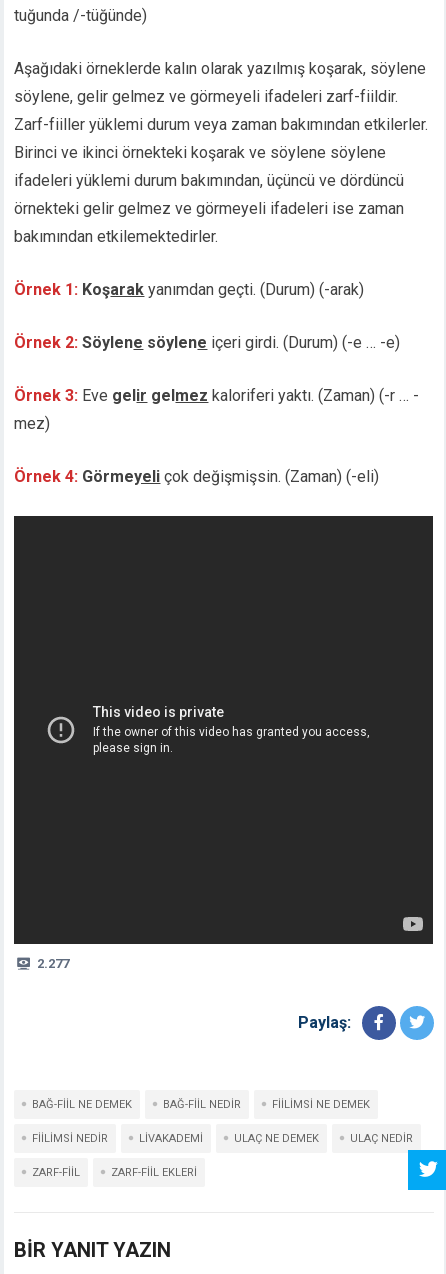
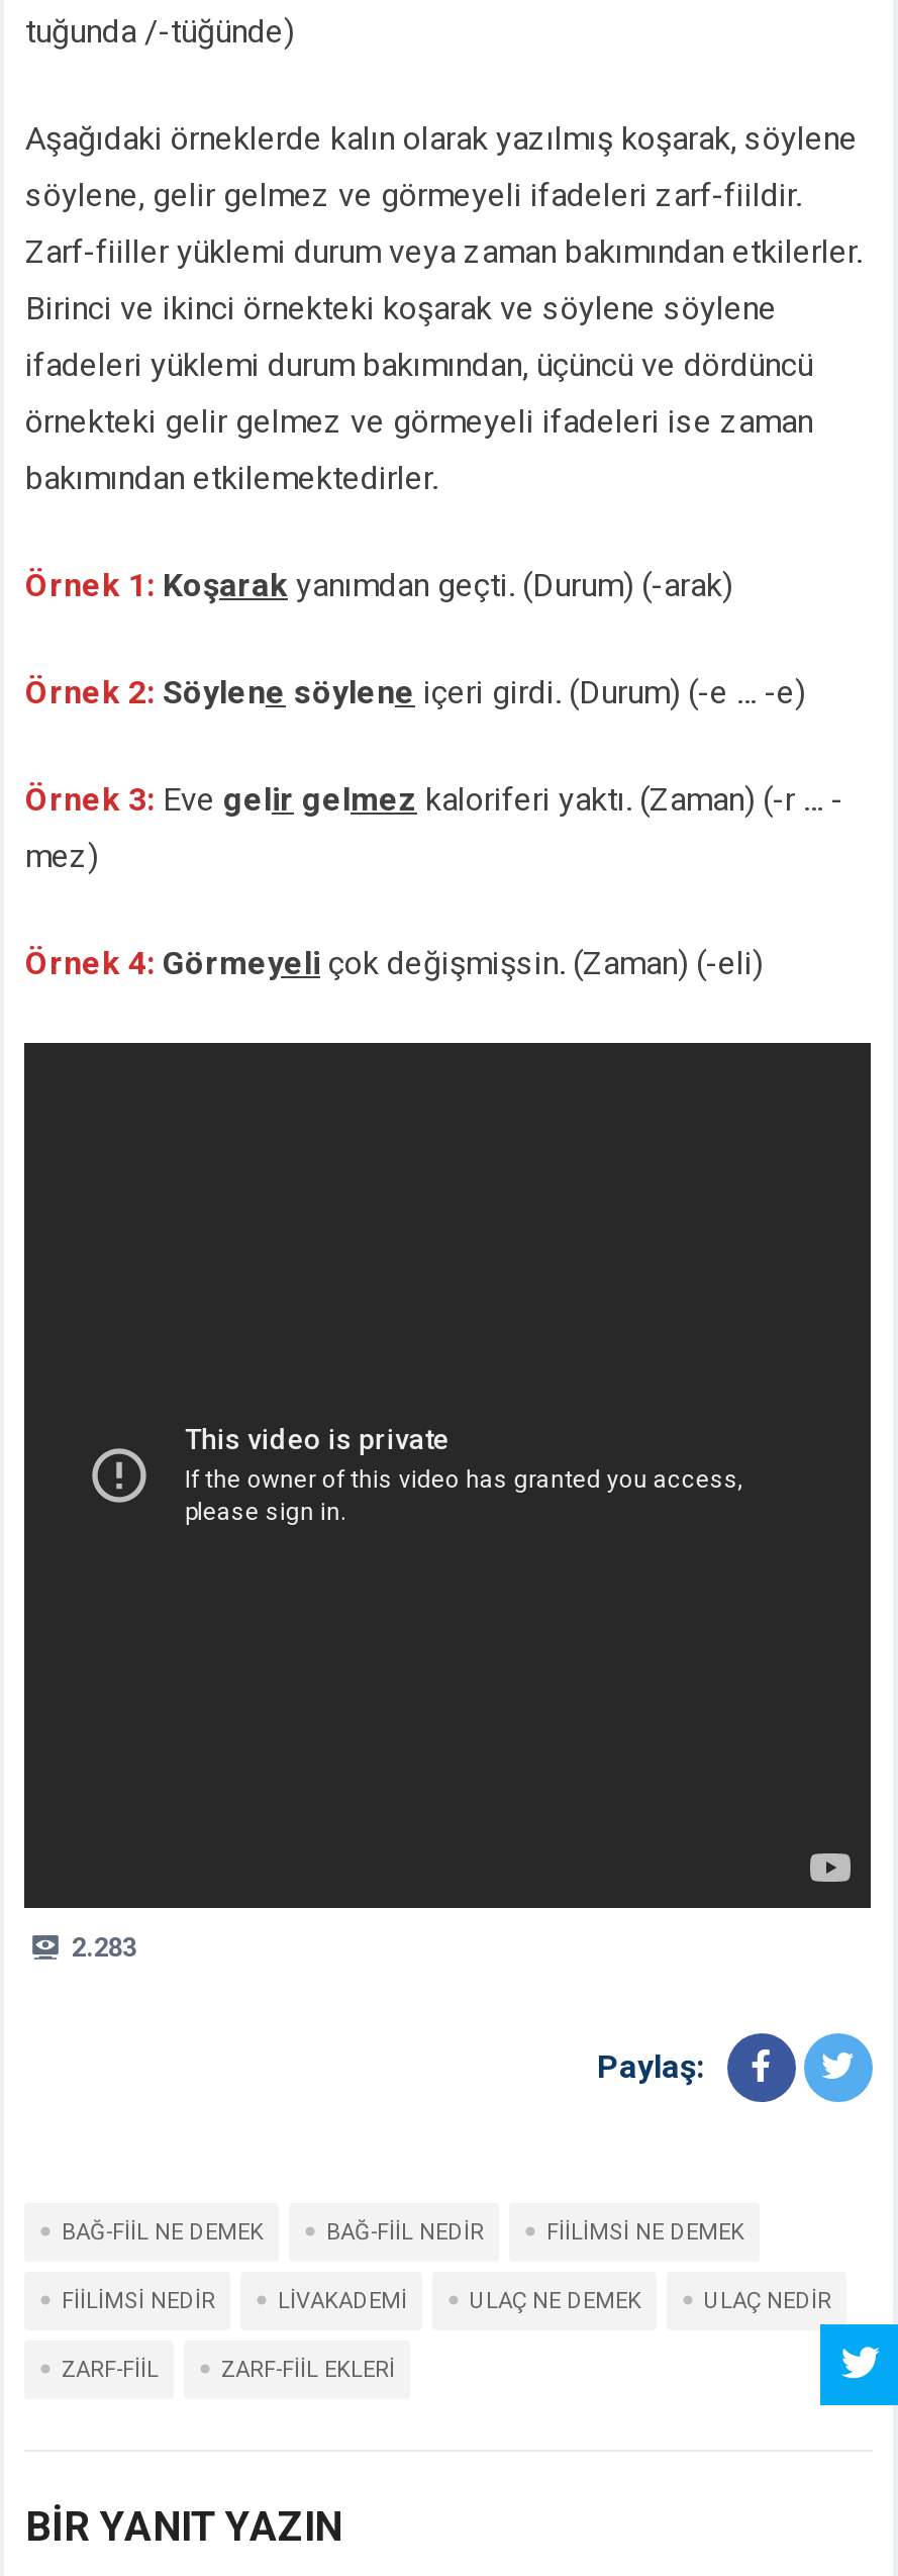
- 2.277
+ 2.283
